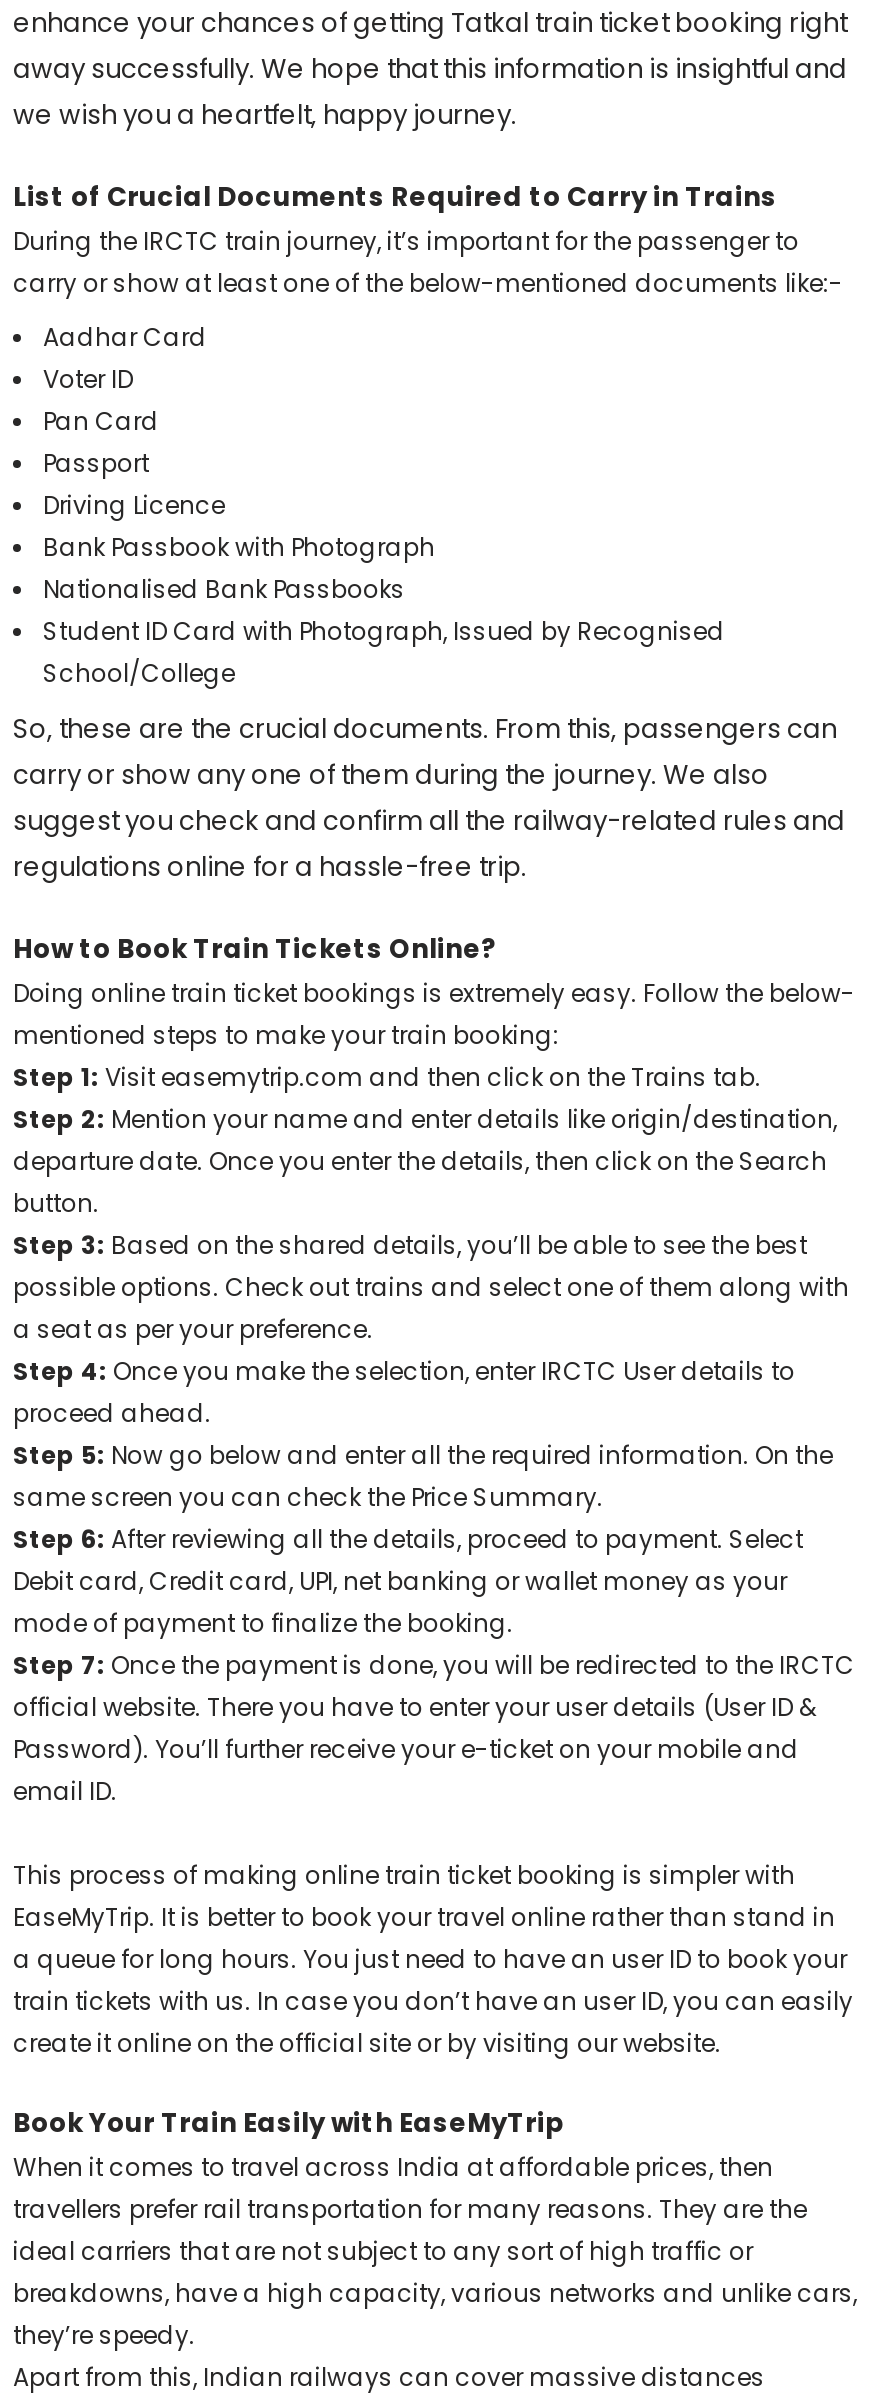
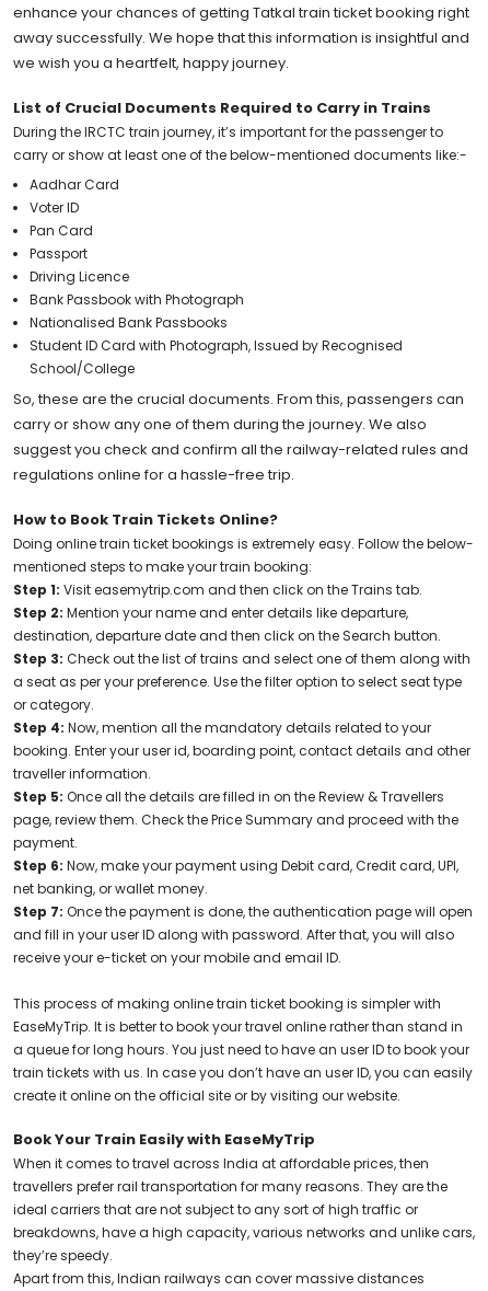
- Step 2: Mention your name and enter details like origin/destination,
- departure date. Once you enter the details, then click on the Search
- button.
- Step 3: Based on the shared details, you’ll be able to see the best
- possible options. Check out trains and select one of them along with
- a seat as per your preference.
- Step 4: Once you make the selection, enter IRCTC User details to
- proceed ahead.
- Step 5: Now go below and enter all the required information. On the
- same screen you can check the Price Summary.
- Step 6: After reviewing all the details, proceed to payment. Select
- Debit card, Credit card, UPI, net banking or wallet money as your
- mode of payment to finalize the booking.
- Step 7: Once the payment is done, you will be redirected to the IRCTC
- official website. There you have to enter your user details (User ID &
- Password). You’ll further receive your e-ticket on your mobile and
- email ID.
+ Step 2: Mention your name and enter details like departure,
+ destination, departure date and then click on the Search button.
+ Step 3: Check out the list of trains and select one of them along with
+ a seat as per your preference. Use the filter option to select seat type
+ or category.
+ Step 4: Now, mention all the mandatory details related to your
+ booking. Enter your user id, boarding point, contact details and other
+ traveller information.
+ Step 5: Once all the details are filled in on the Review & Travellers
+ page, review them. Check the Price Summary and proceed with the
+ payment.
+ Step 6: Now, make your payment using Debit card, Credit card, UPI,
+ net banking, or wallet money.
+ Step 7: Once the payment is done, the authentication page will open
+ and fill in your user ID along with password. After that, you will also
+ receive your e-ticket on your mobile and email ID.
